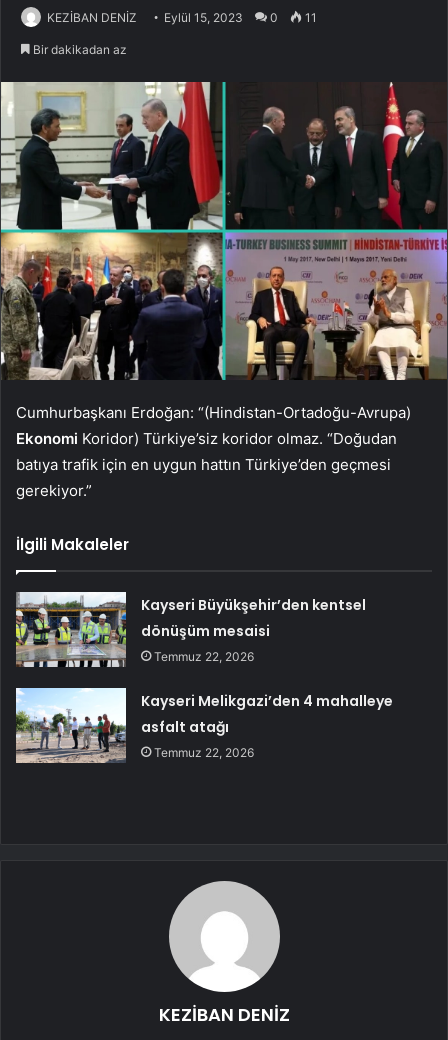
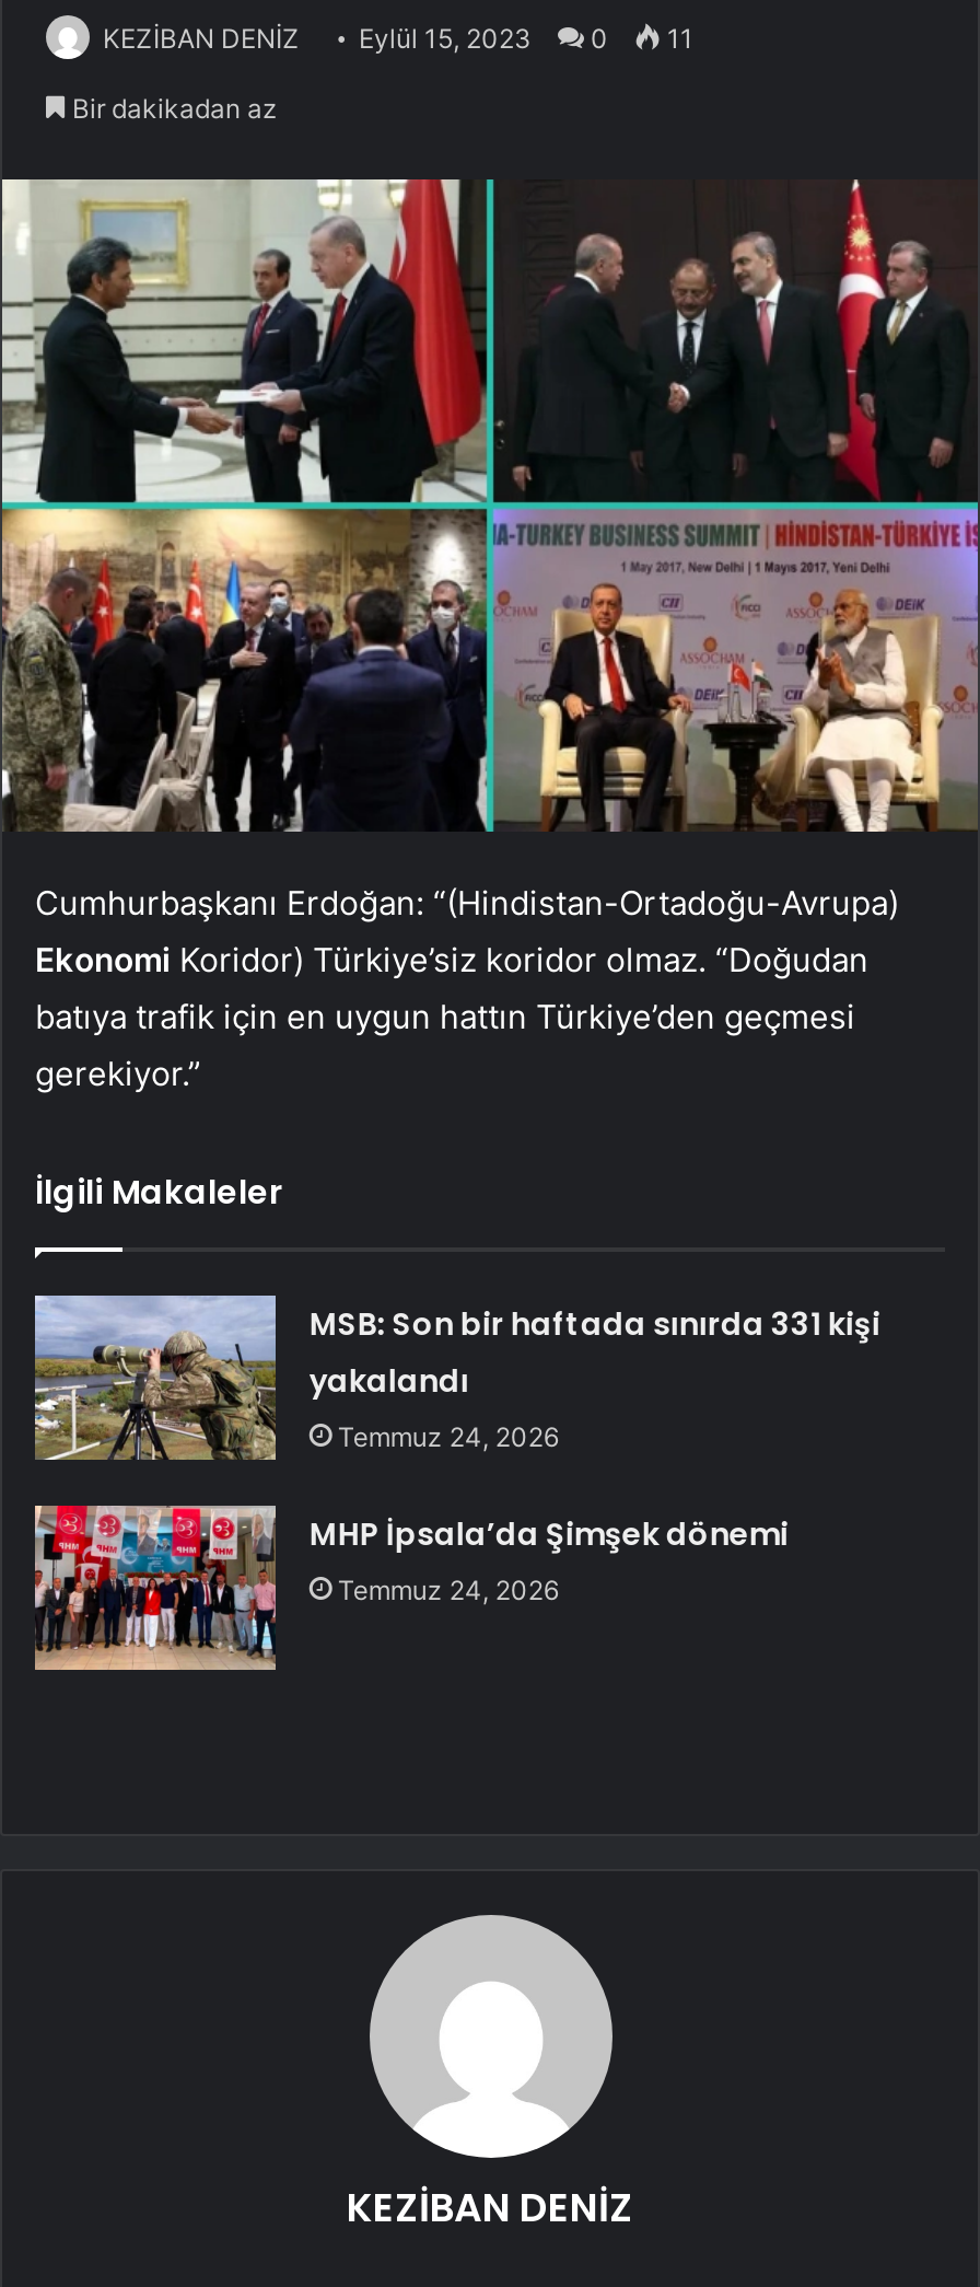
- [image]
- Kayseri Büyükşehir’den kentsel
- dönüşüm mesaisi
- Temmuz 22, 2026
+ [image]
+ MSB: Son bir haftada sınırda 331 kişi
+ yakalandı
+ Temmuz 24, 2026

- [image]
- Kayseri Melikgazi’den 4 mahalleye
- asfalt atağı
- Temmuz 22, 2026
+ [image]
+ MHP İpsala’da Şimşek dönemi
+ Temmuz 24, 2026
